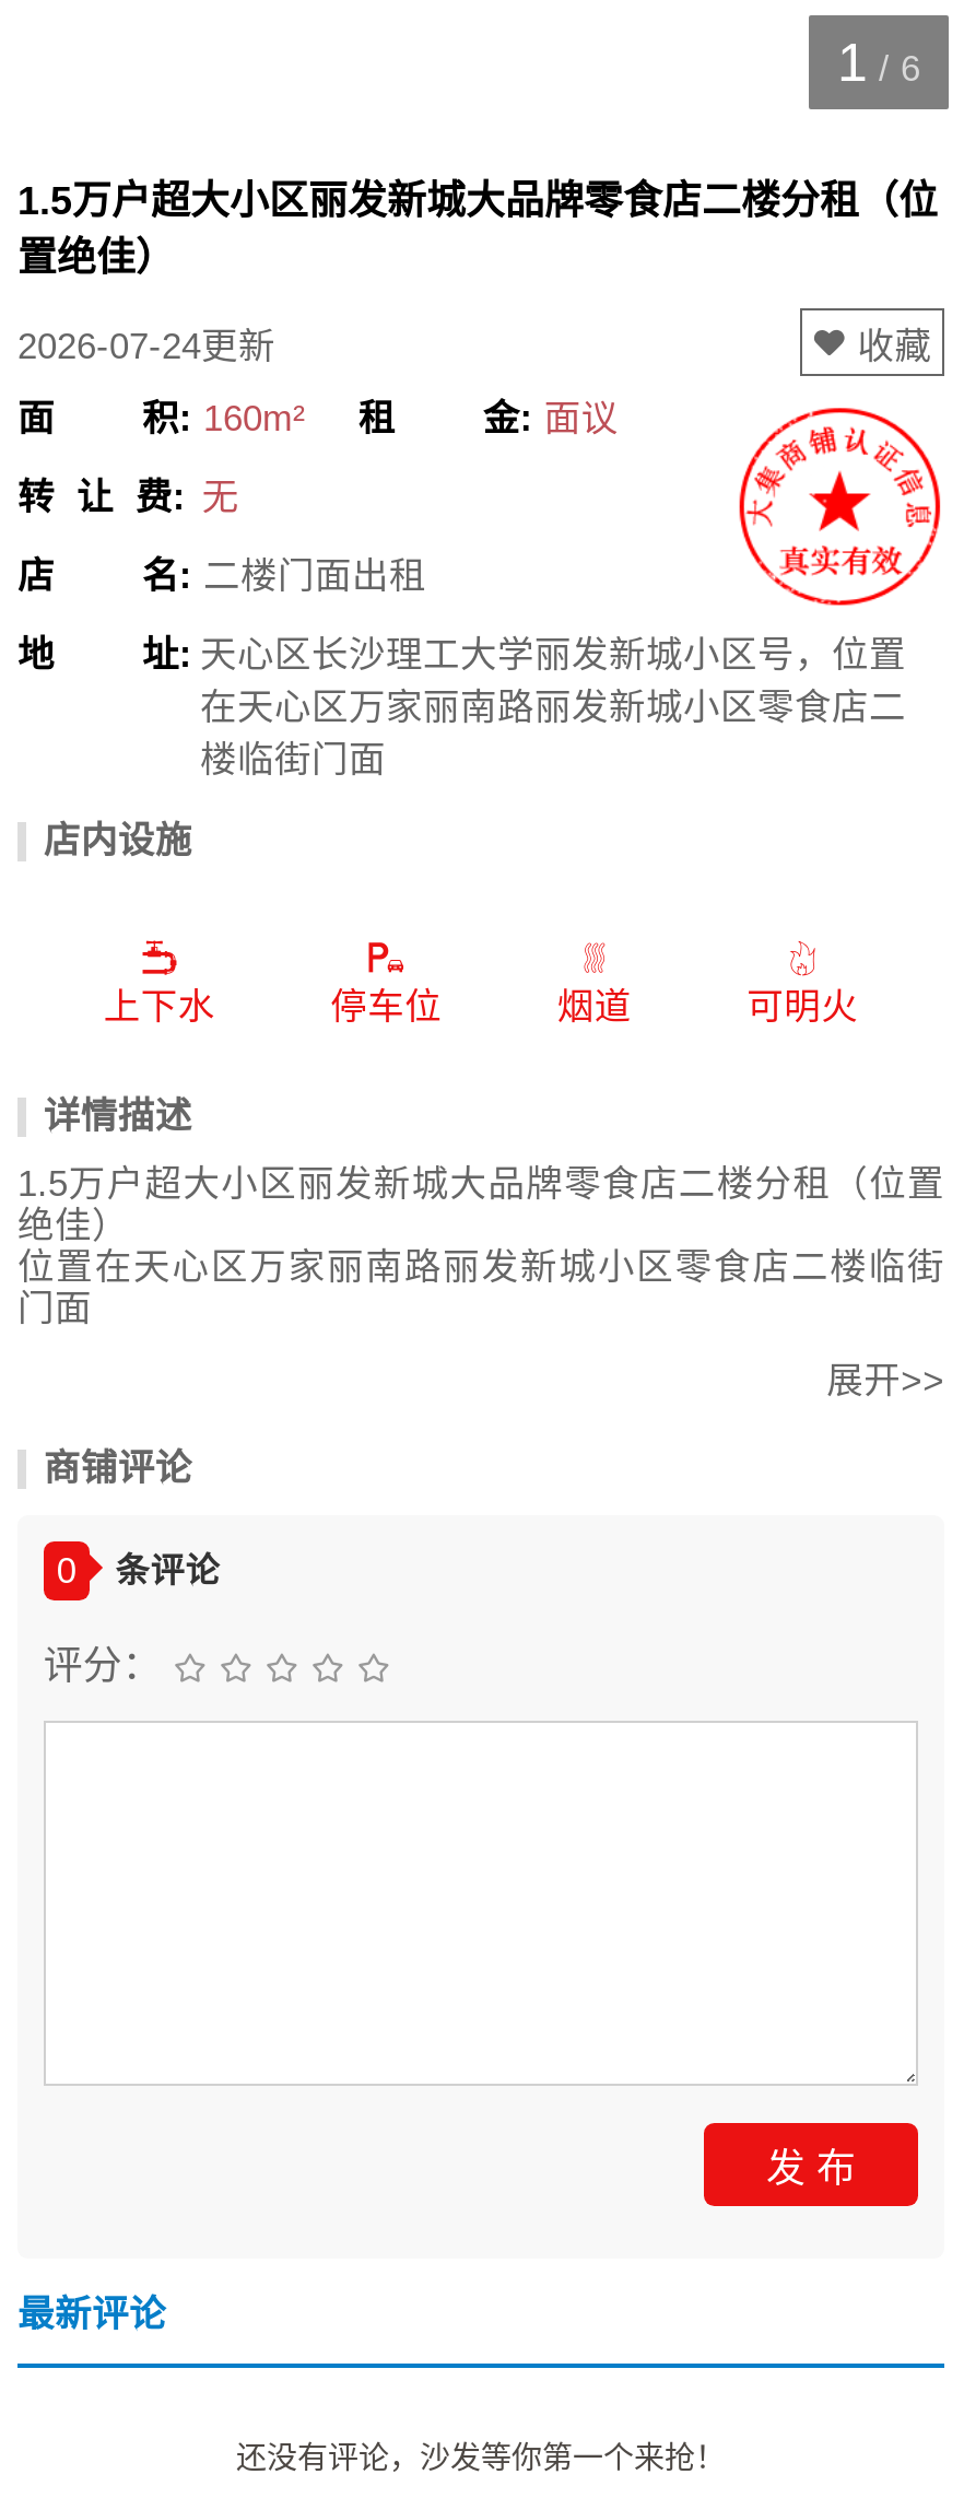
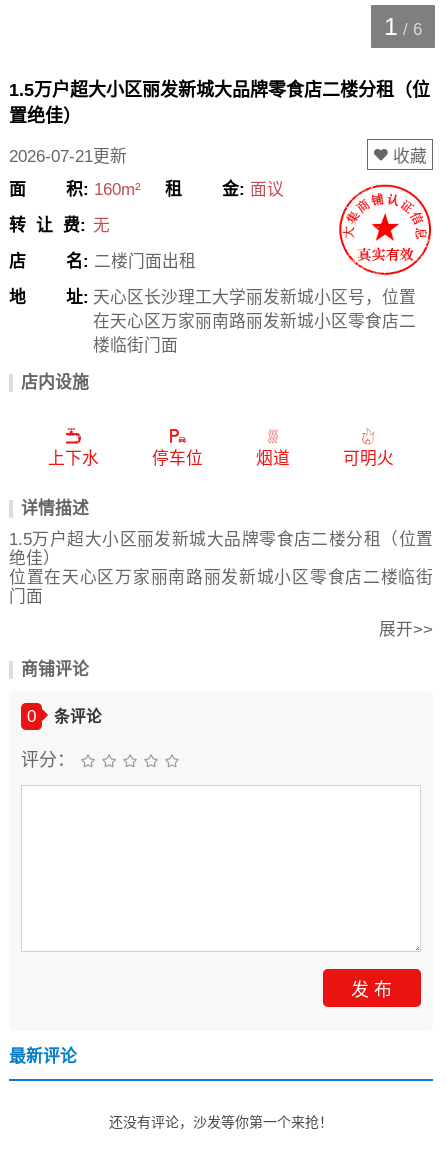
- 2026-07-24更新
+ 2026-07-21更新
